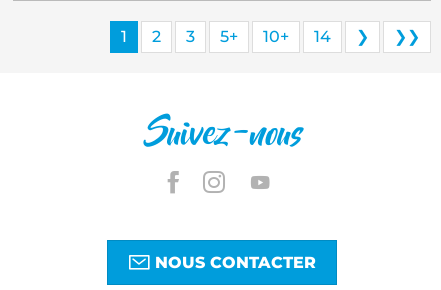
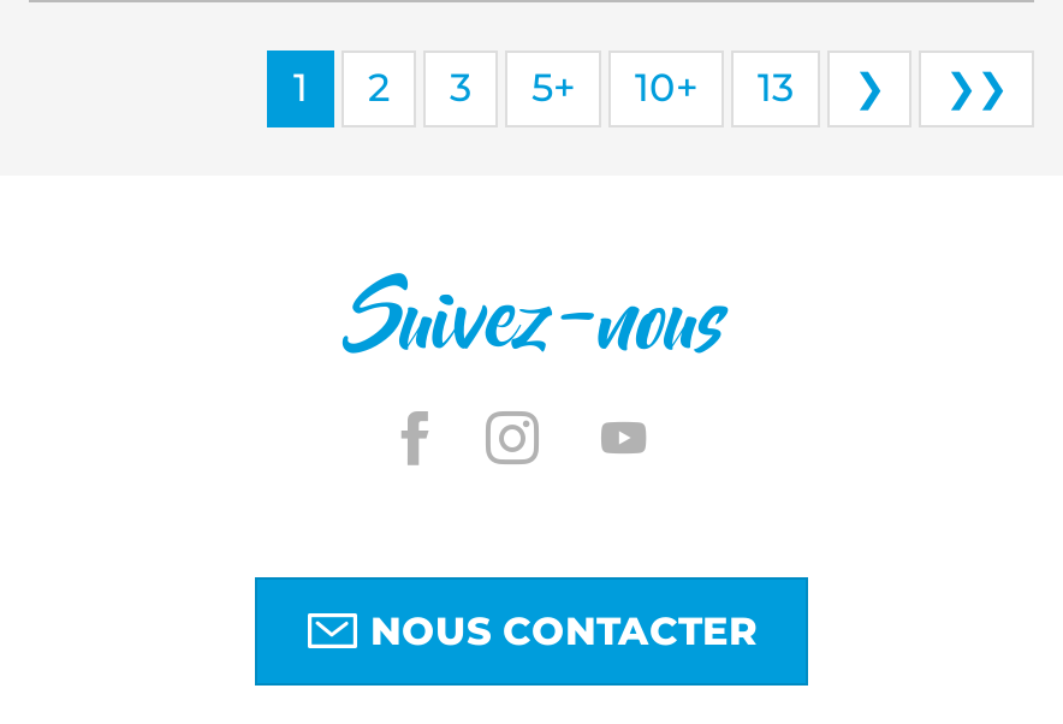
- 14
+ 13
